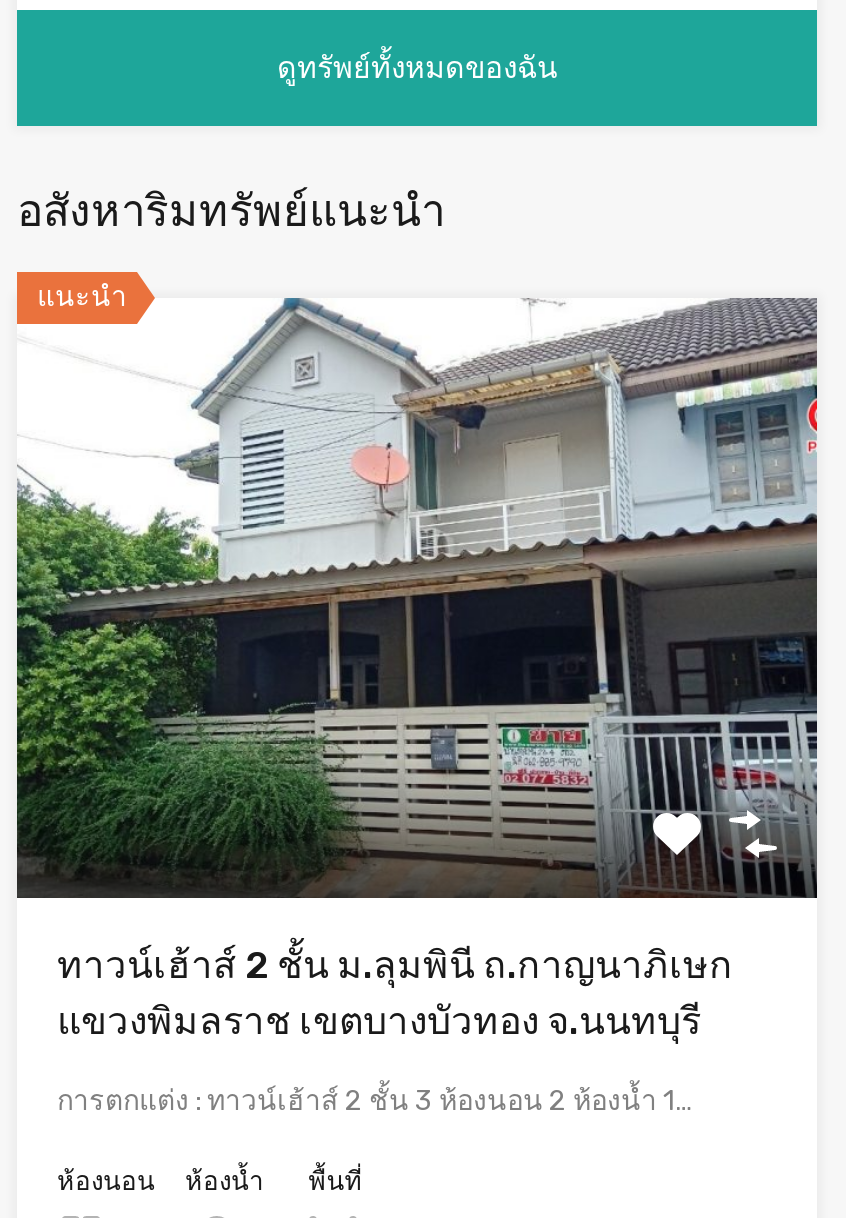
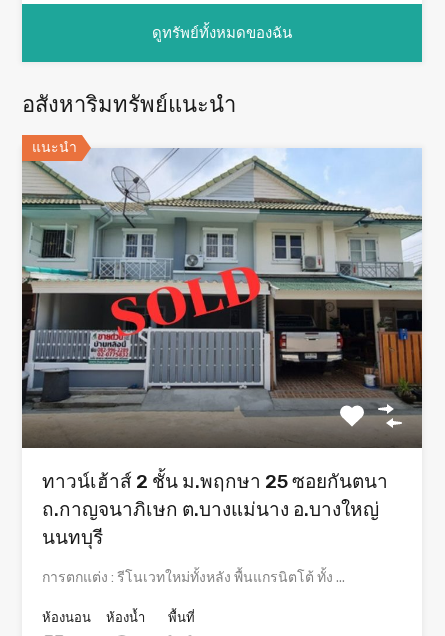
- [image]
- ทาวน์เฮ้าส์ 2 ชั้น ม.ลุมพินี ถ.กาญนาภิเษก
- แขวงพิมลราช เขตบางบัวทอง จ.นนทบุรี
+ [image]
+ ทาวน์เฮ้าส์ 2 ชั้น ม.พฤกษา 25 ซอยกันตนา
+ ถ.กาญจนาภิเษก ต.บางแม่นาง อ.บางใหญ่
+ นนทบุรี

- การตกแต่ง : ทาวน์เฮ้าส์ 2 ชั้น 3 ห้องนอน 2 ห้องน้ำ 1…
+ การตกแต่ง : รีโนเวทใหม่ทั้งหลัง พื้นแกรนิตโต้ ทั้ง ...
